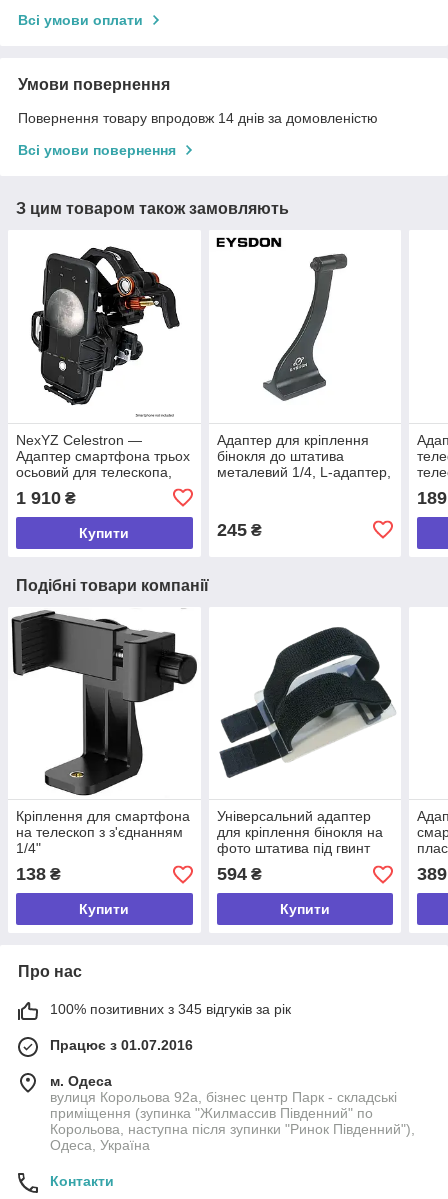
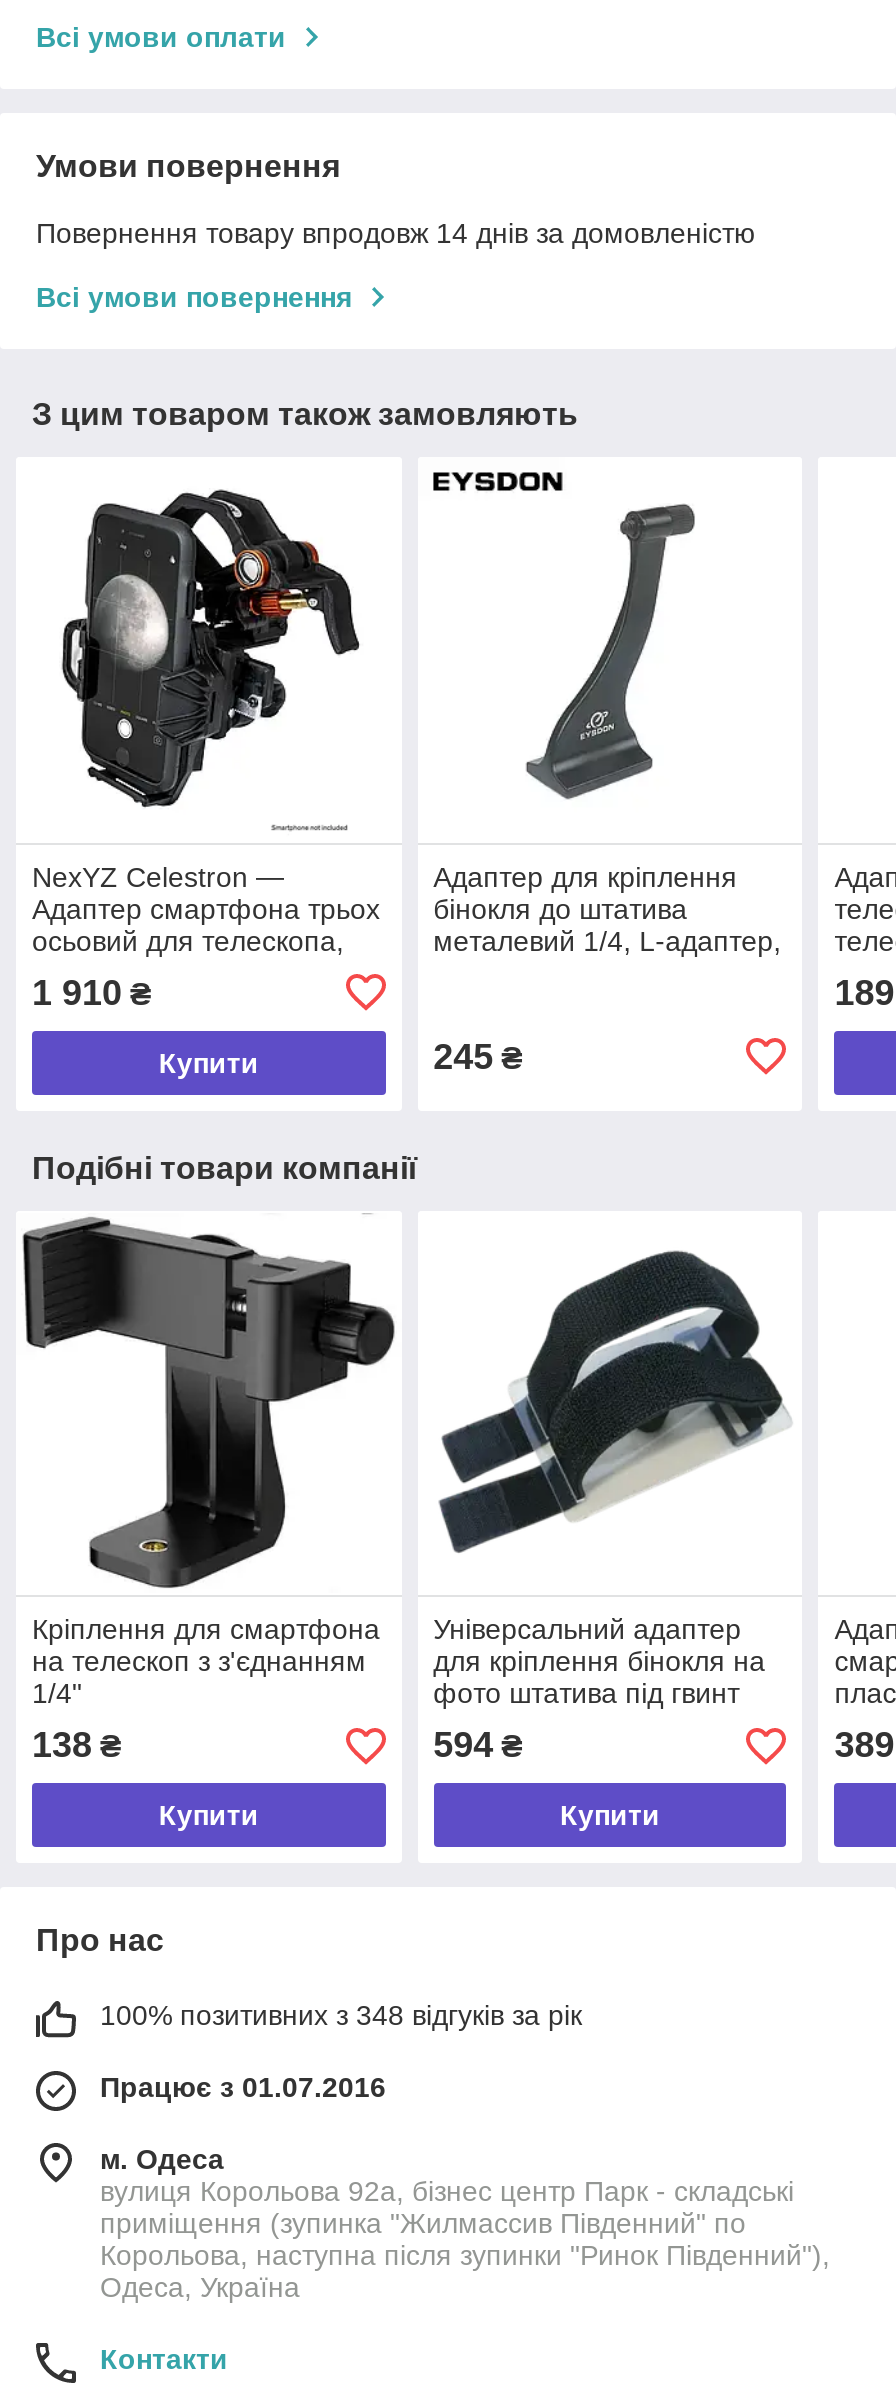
- 100% позитивних з 345 відгуків за рік
+ 100% позитивних з 348 відгуків за рік
